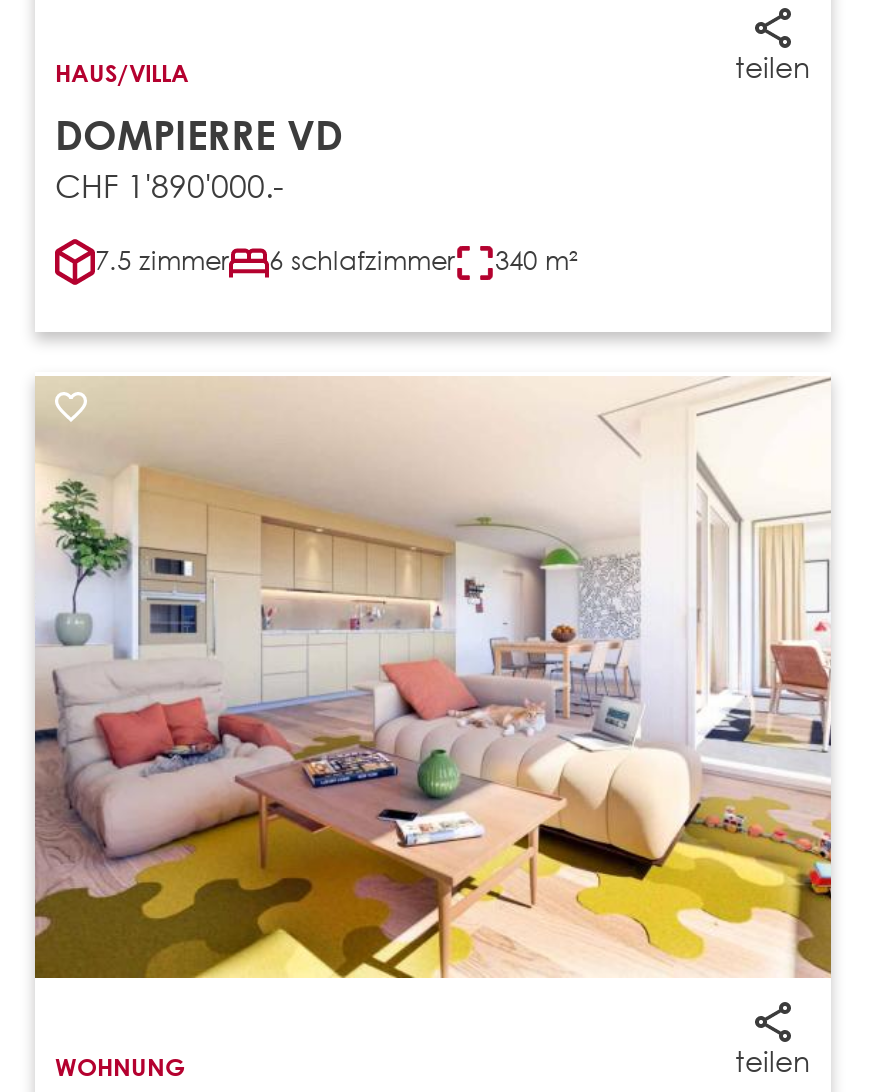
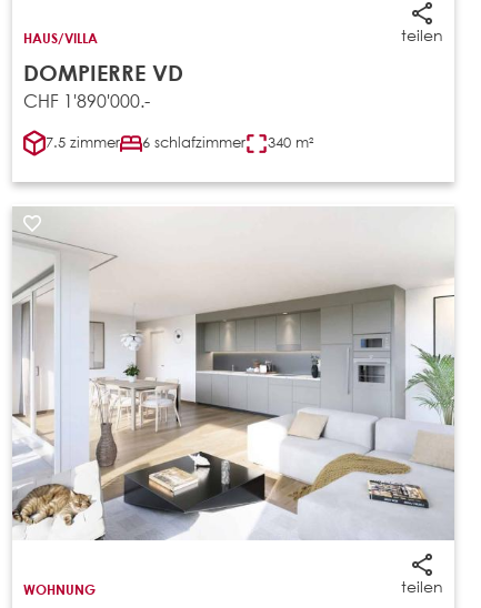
- [image]
+ [image]
